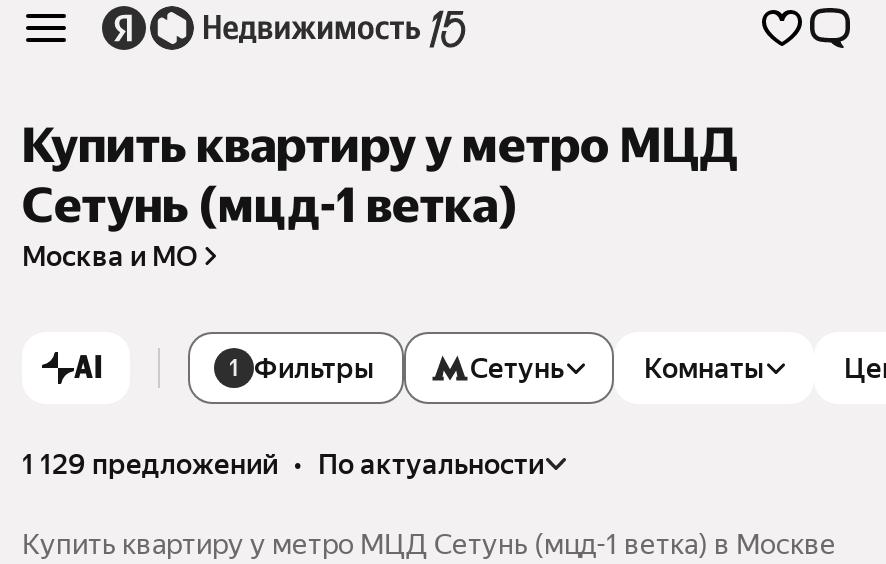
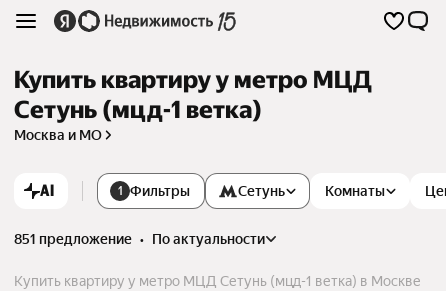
- 1 129 предложений • по актуальности
+ 851 предложение • по актуальности
